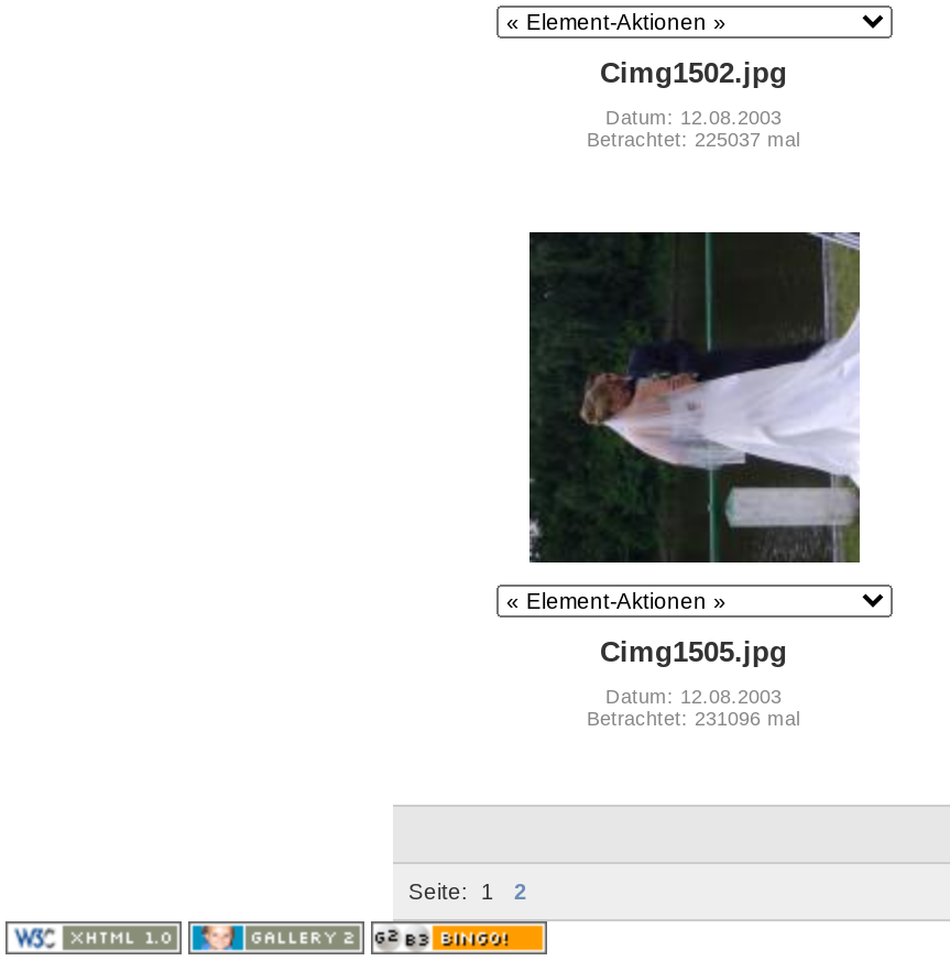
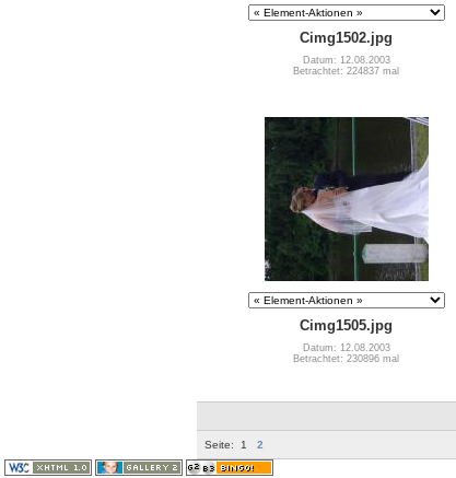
- Betrachtet: 225037 mal
+ Betrachtet: 224837 mal

- Betrachtet: 231096 mal
+ Betrachtet: 230896 mal
